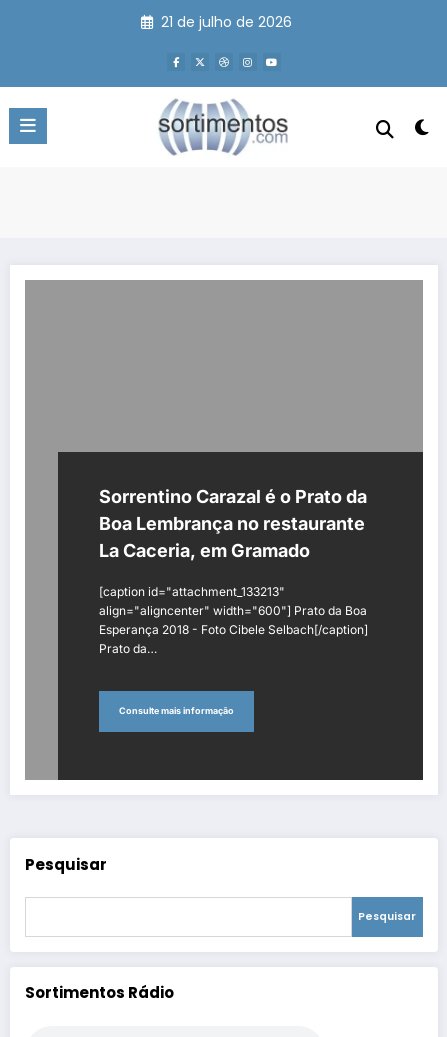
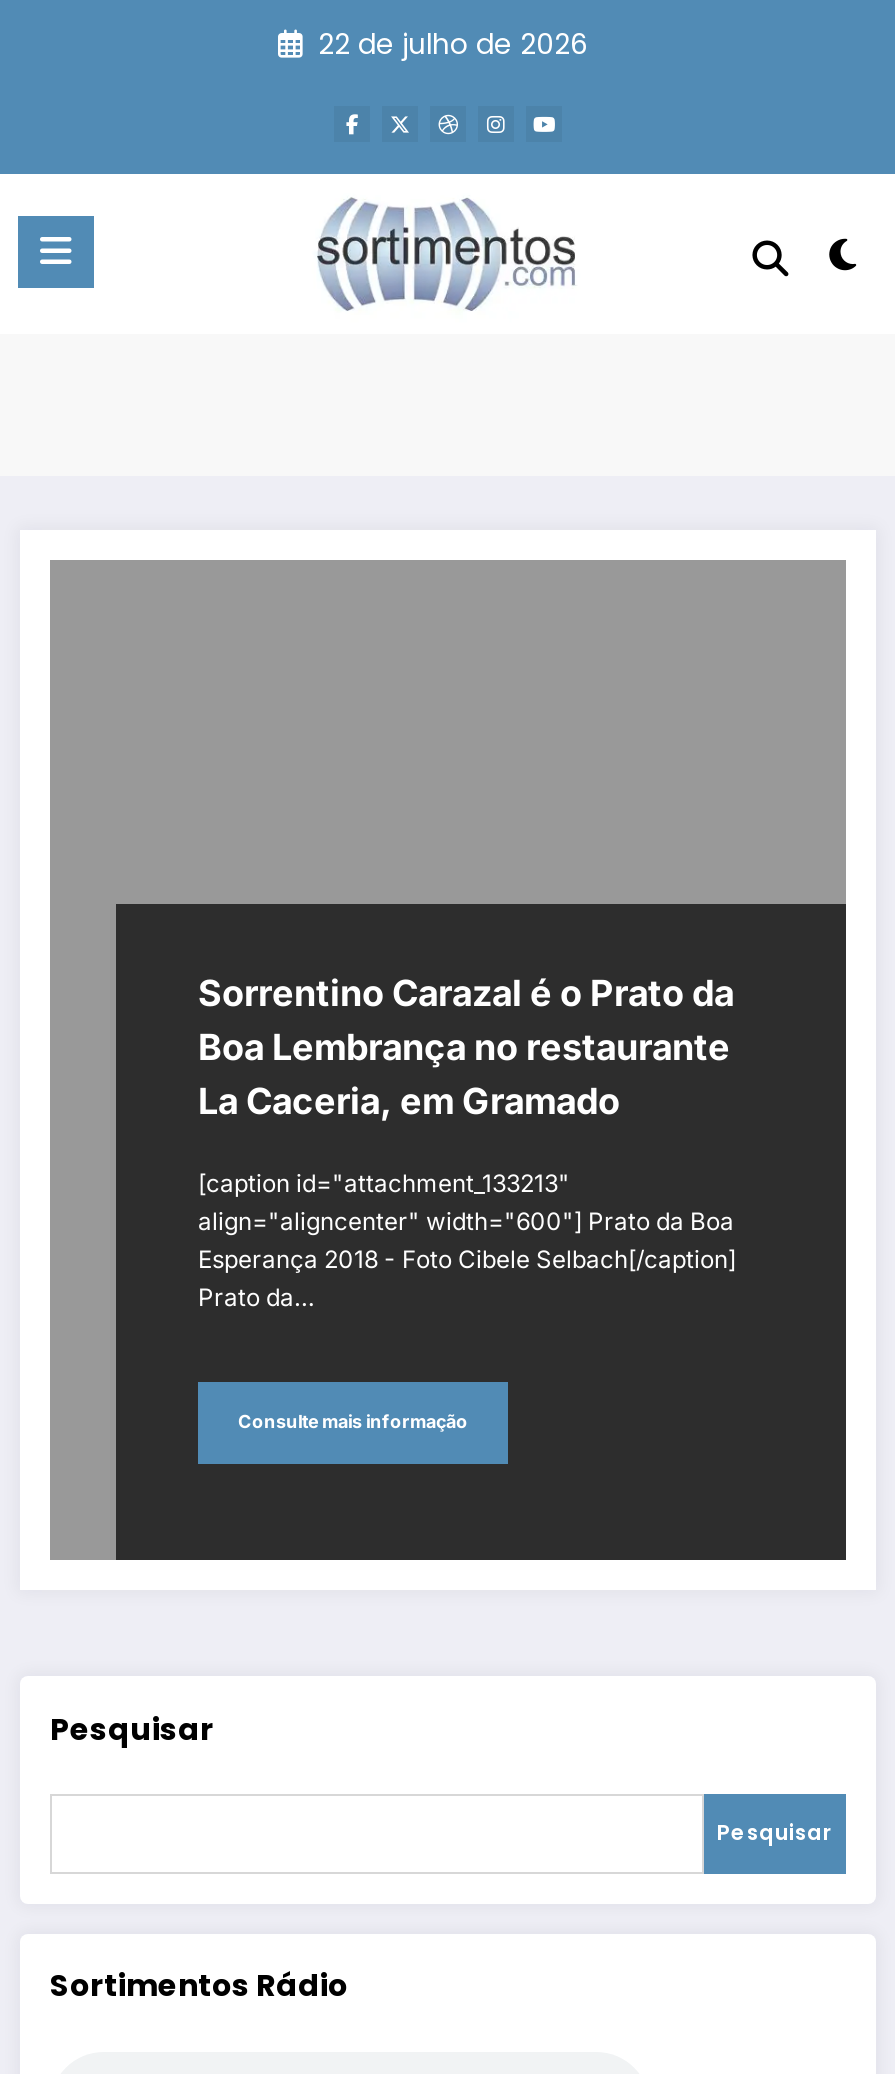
- 21 de julho de 2026
+ 22 de julho de 2026
